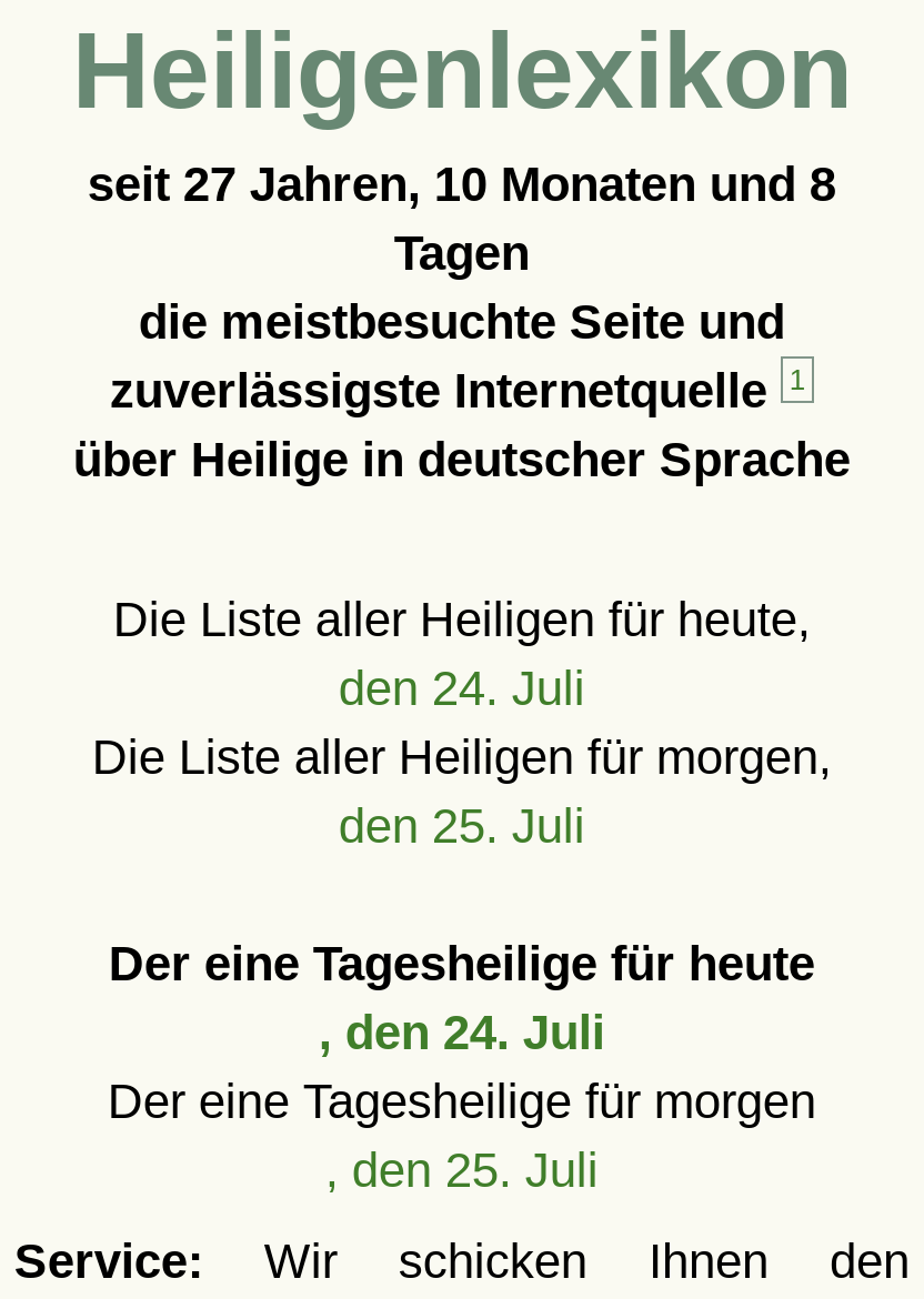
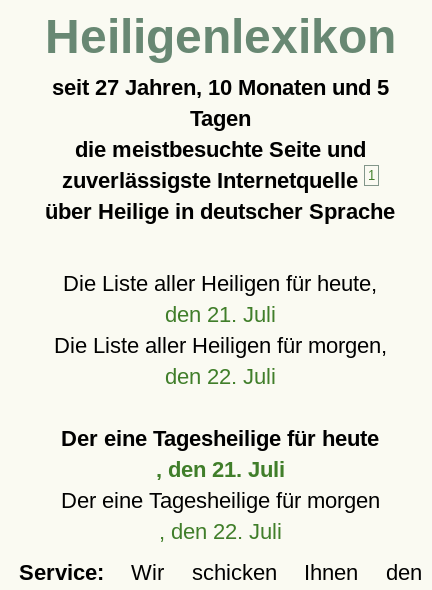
- seit 27 Jahren, 10 Monaten und 8
+ seit 27 Jahren, 10 Monaten und 5

- den 24. Juli
+ den 21. Juli

- den 25. Juli
+ den 22. Juli

- , den 24. Juli
+ , den 21. Juli

- , den 25. Juli
+ , den 22. Juli
